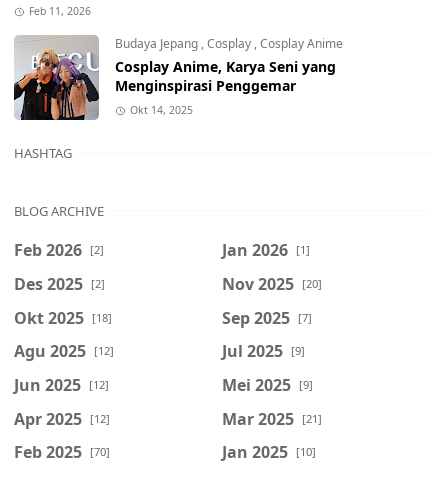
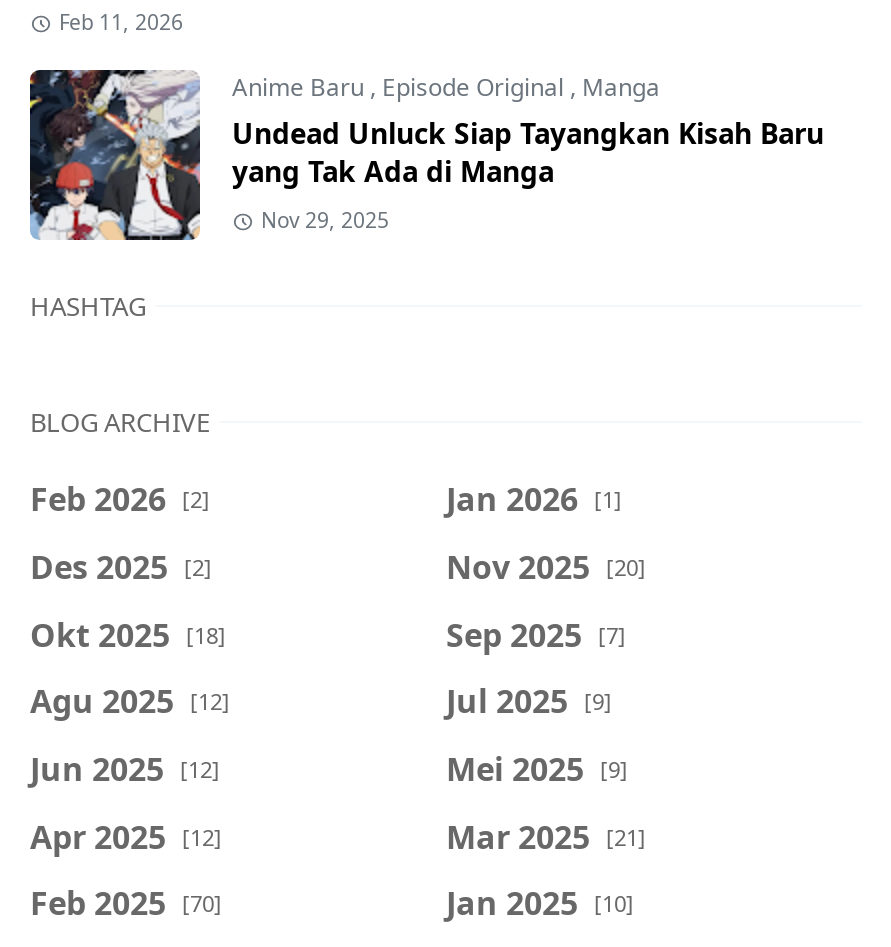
- [image]
- Budaya Jepang, Cosplay, Cosplay Anime
- Cosplay Anime, Karya Seni yang
- Menginspirasi Penggemar
- Okt 14, 2025
+ [image]
+ Anime Baru, Episode Original, Manga
+ Undead Unluck Siap Tayangkan Kisah Baru
+ yang Tak Ada di Manga
+ Nov 29, 2025
